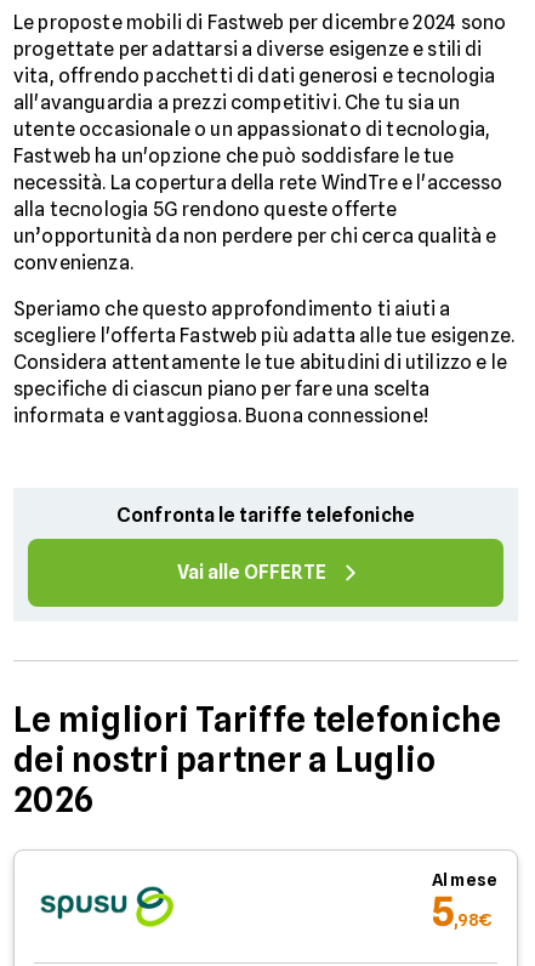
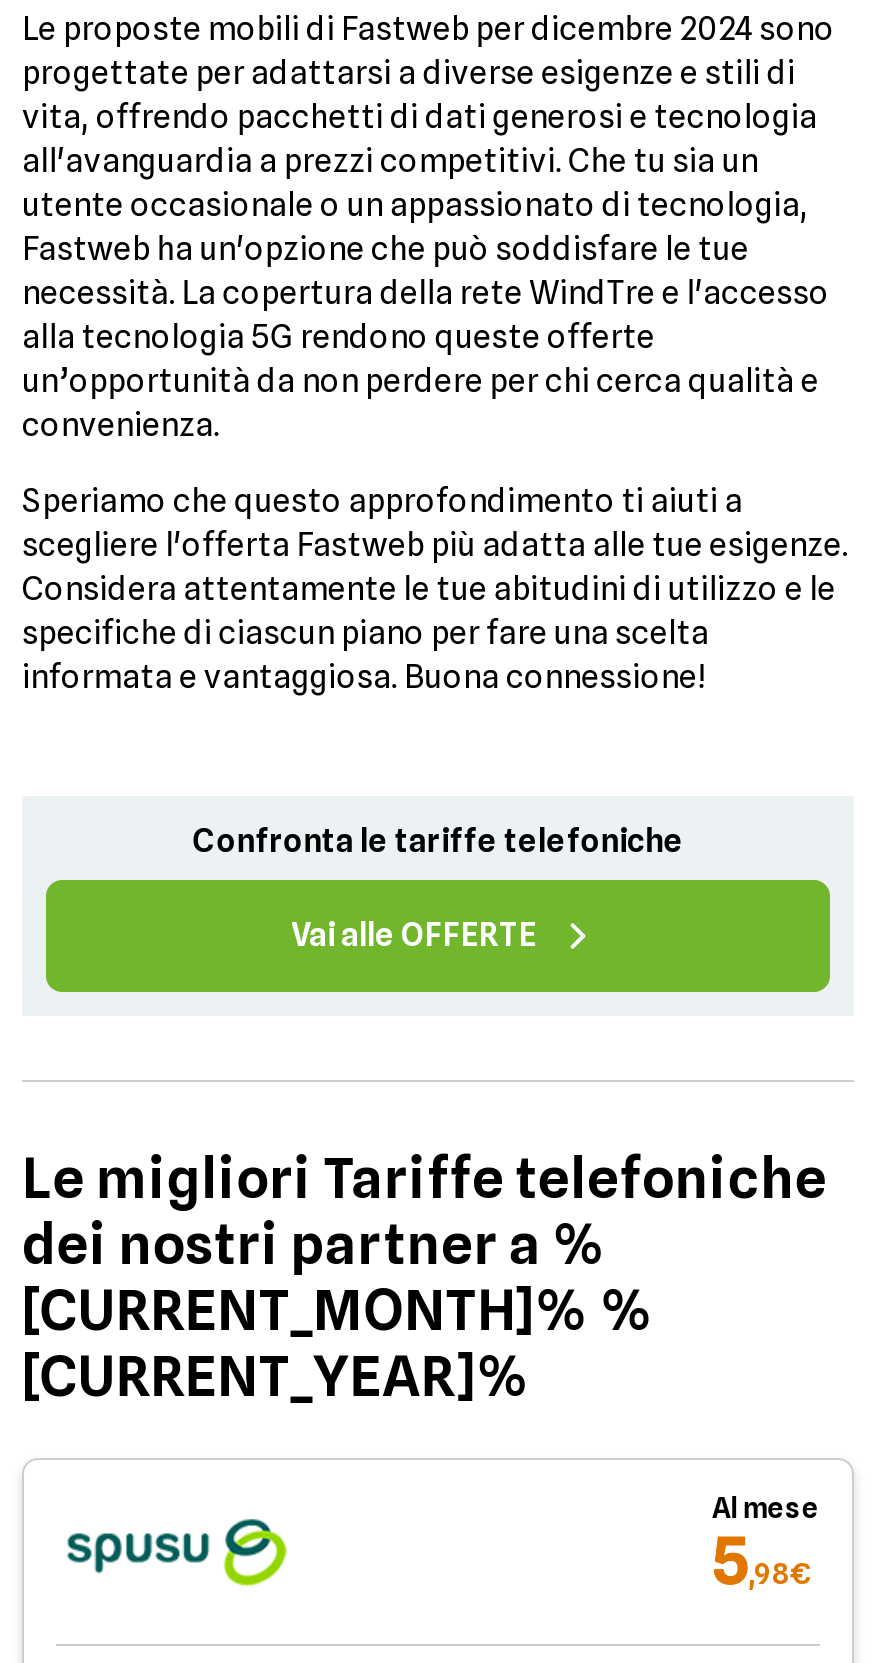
- dei nostri partner a Luglio
- 2026
+ dei nostri partner a %
+ [CURRENT_MONTH]% %
+ [CURRENT_YEAR]%
